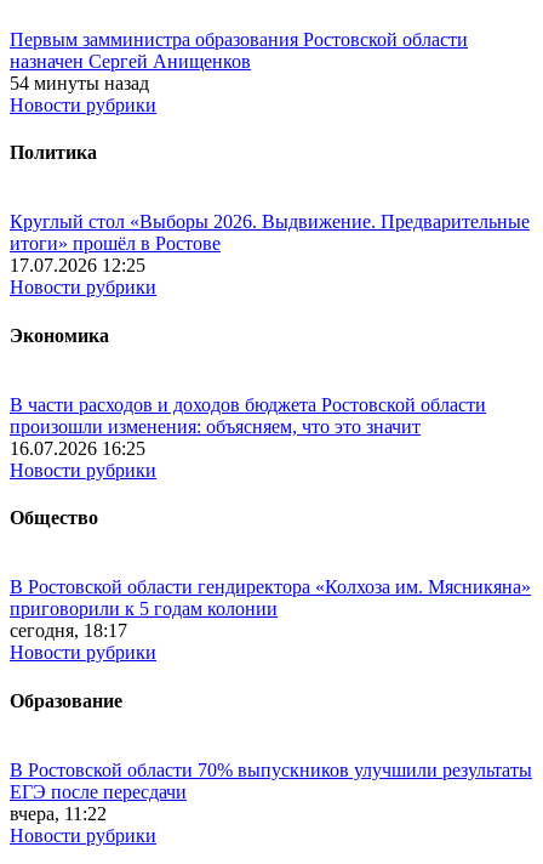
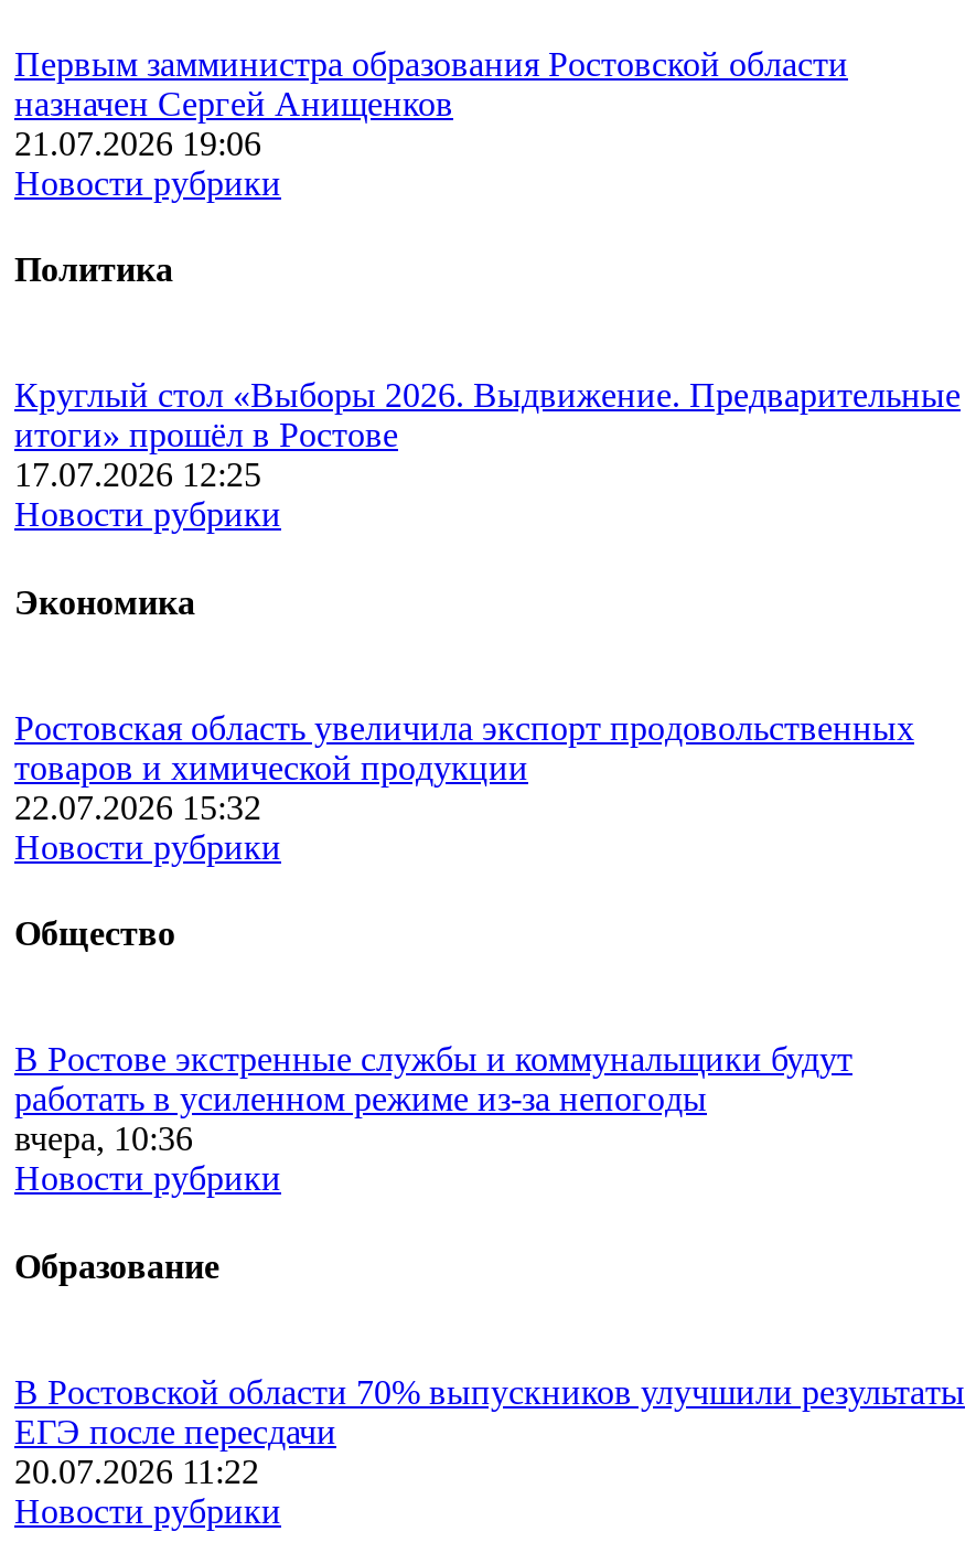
- 54 минуты назад
+ 21.07.2026 19:06

- В части расходов и доходов бюджета Ростовской области
- произошли изменения: объясняем, что это значит
- 16.07.2026 16:25
+ Ростовская область увеличила экспорт продовольственных
+ товаров и химической продукции
+ 22.07.2026 15:32

- В Ростовской области гендиректора «Колхоза им. Мясникяна»
- приговорили к 5 годам колонии
- сегодня, 18:17
+ В Ростове экстренные службы и коммунальщики будут
+ работать в усиленном режиме из-за непогоды
+ вчера, 10:36

- вчера, 11:22
+ 20.07.2026 11:22
